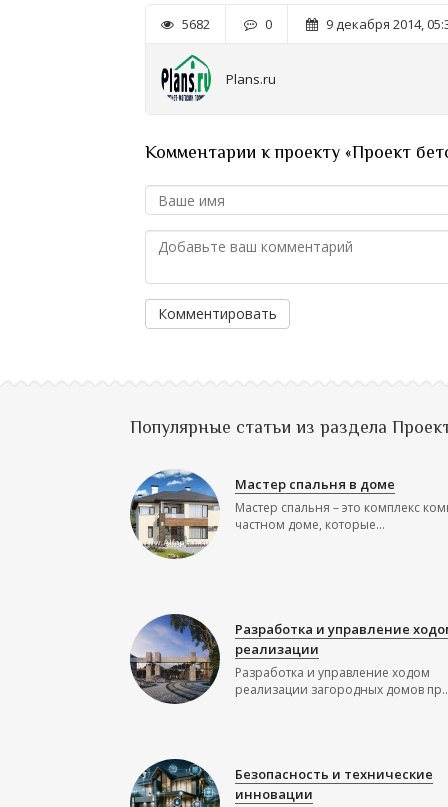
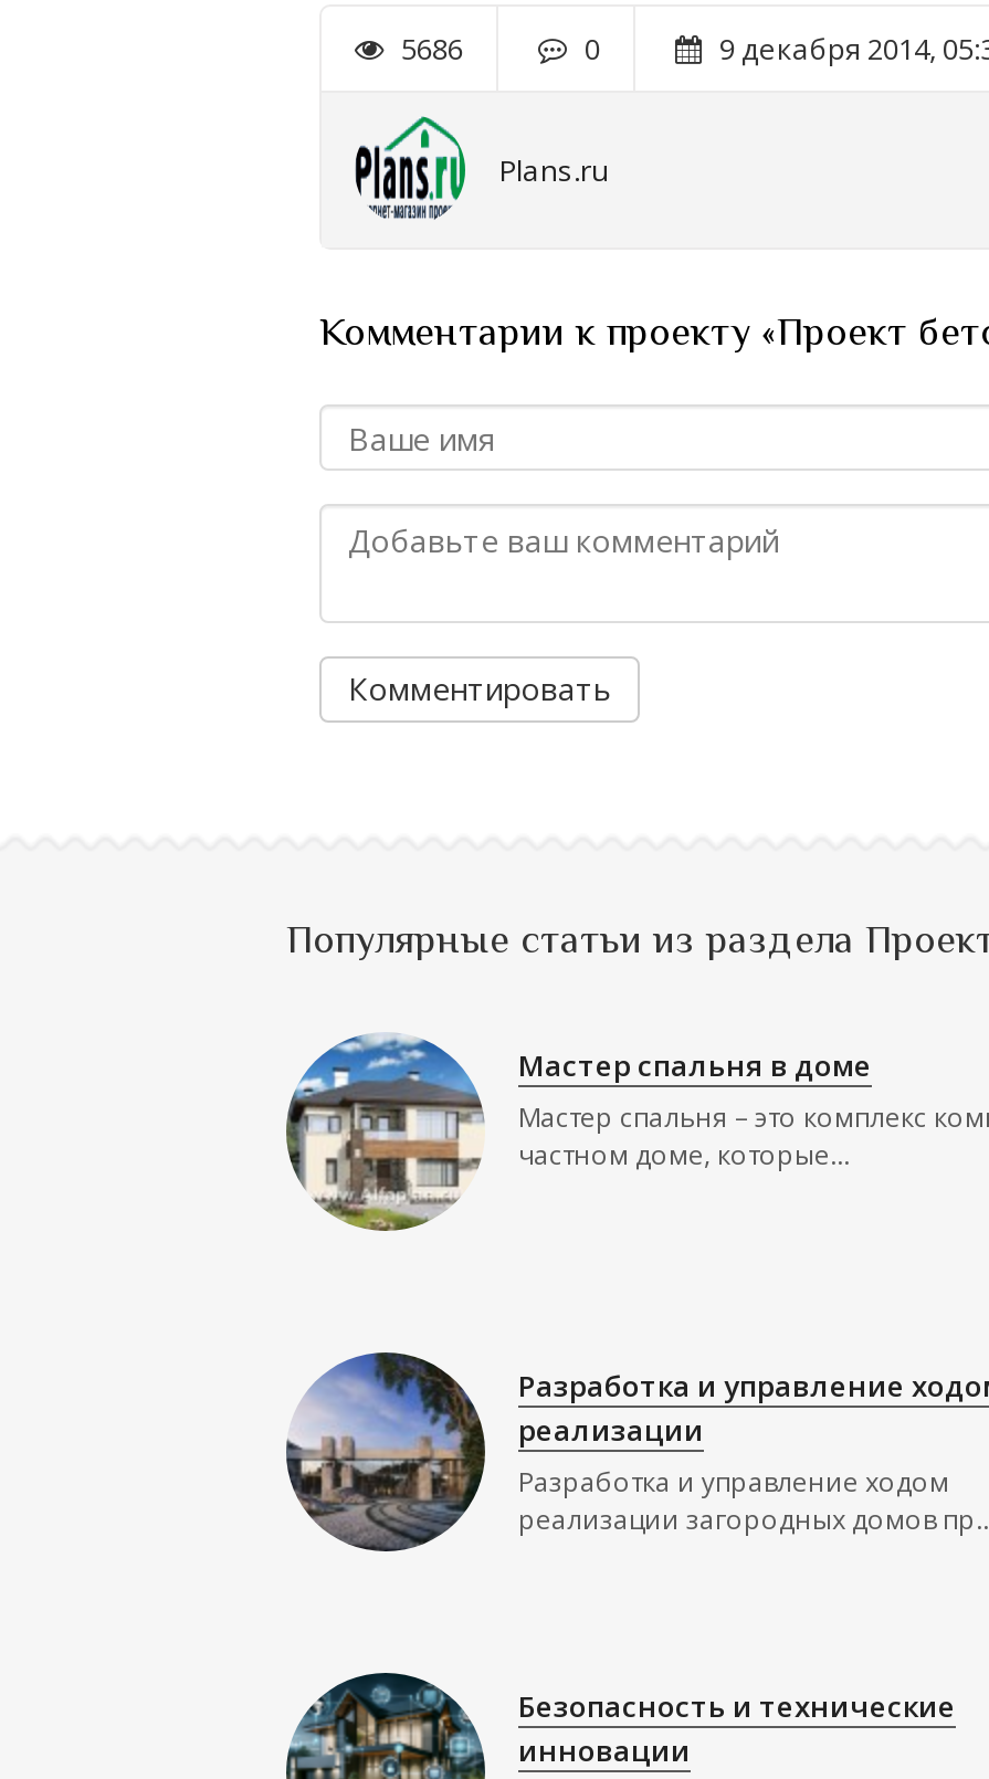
- 5682
+ 5686
